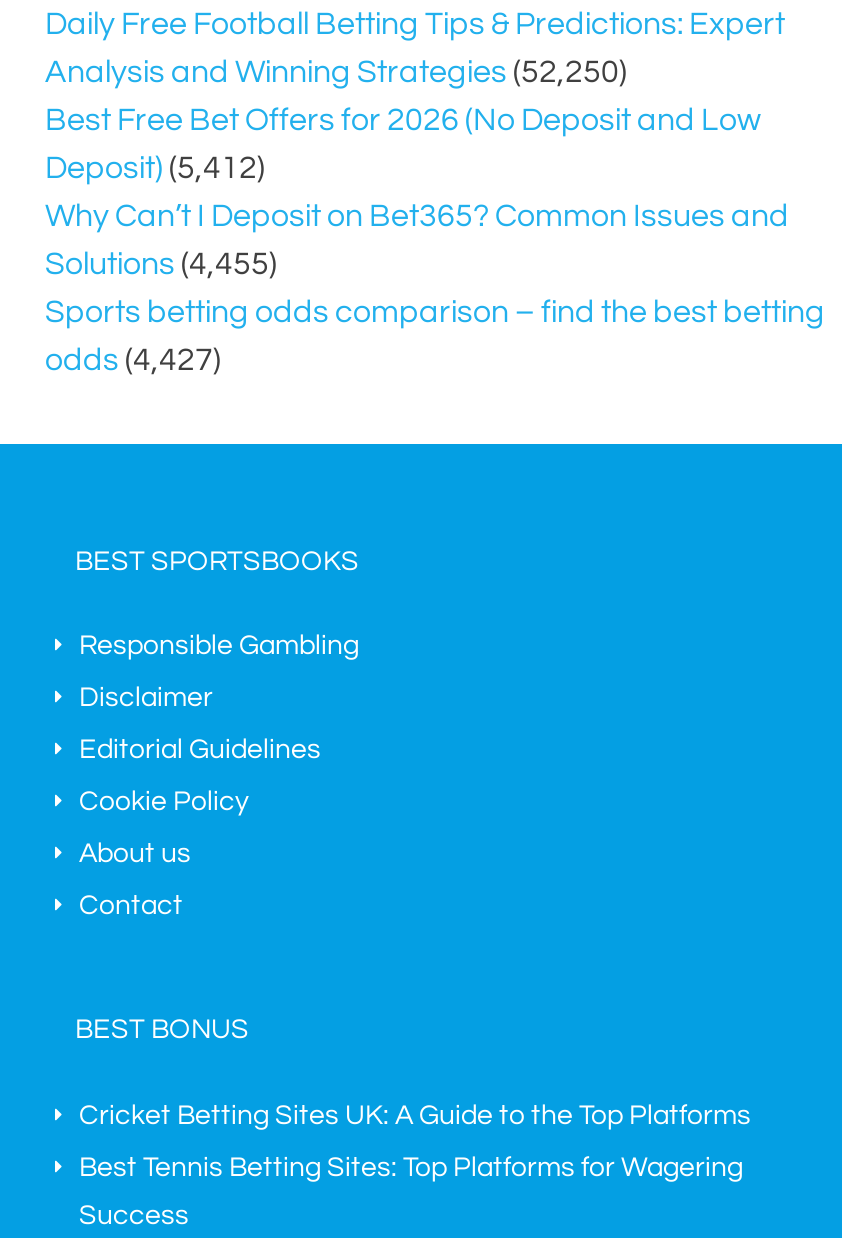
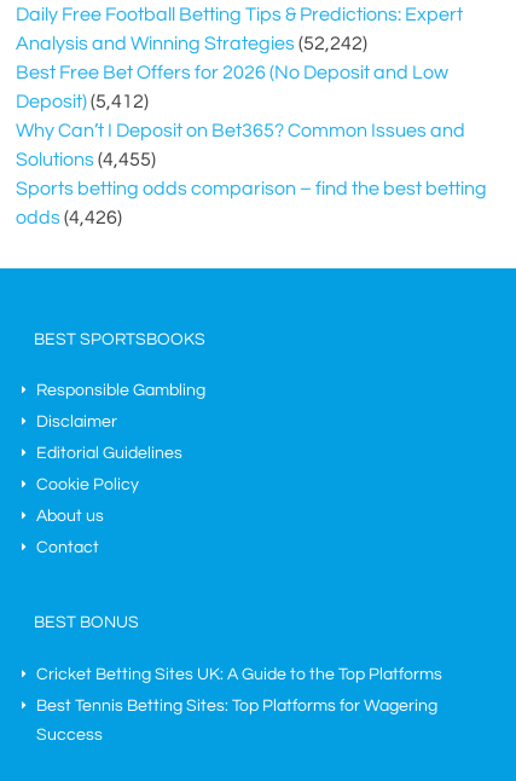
- Analysis and Winning Strategies (52,250)
+ Analysis and Winning Strategies (52,242)

- odds (4,427)
+ odds (4,426)
